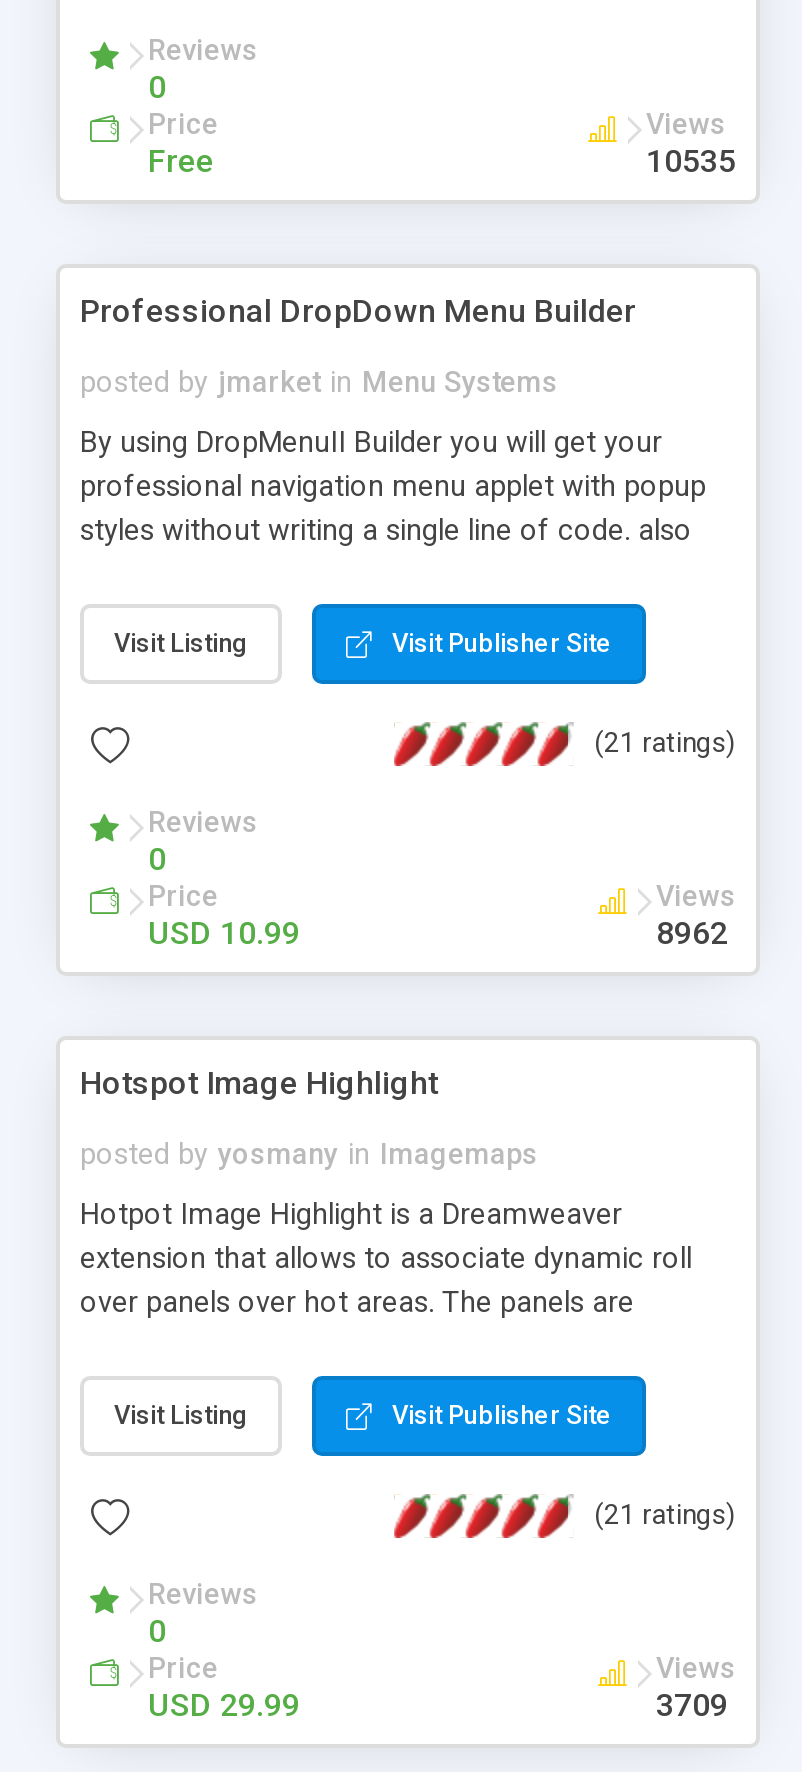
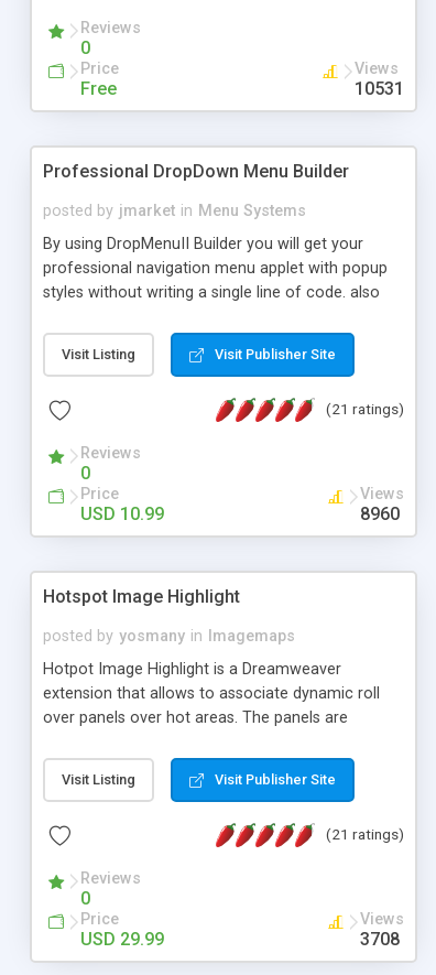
- 10535
+ 10531

- 8962
+ 8960

- 3709
+ 3708
